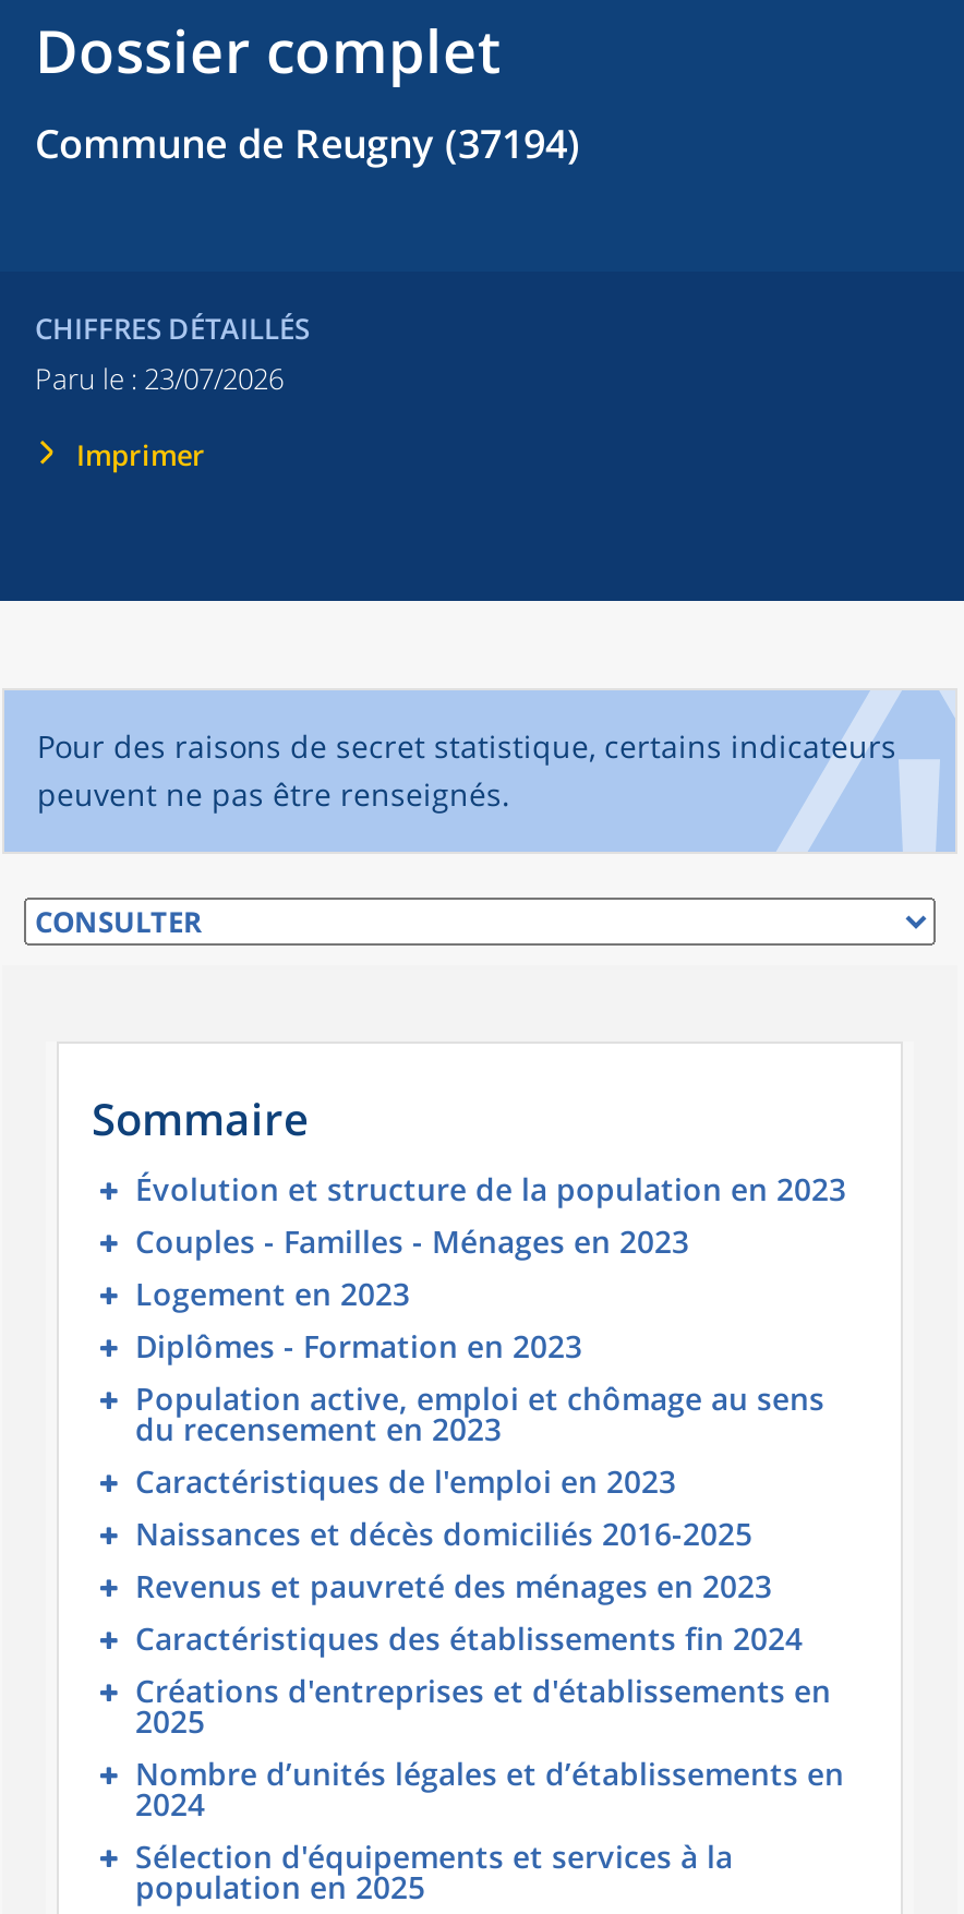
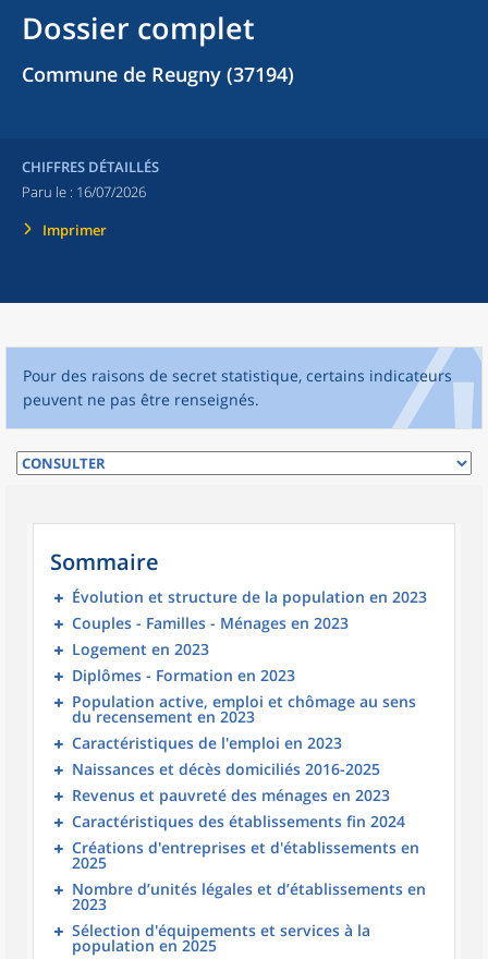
- Paru le : 23/07/2026
+ Paru le : 16/07/2026

- 2024
+ 2023
